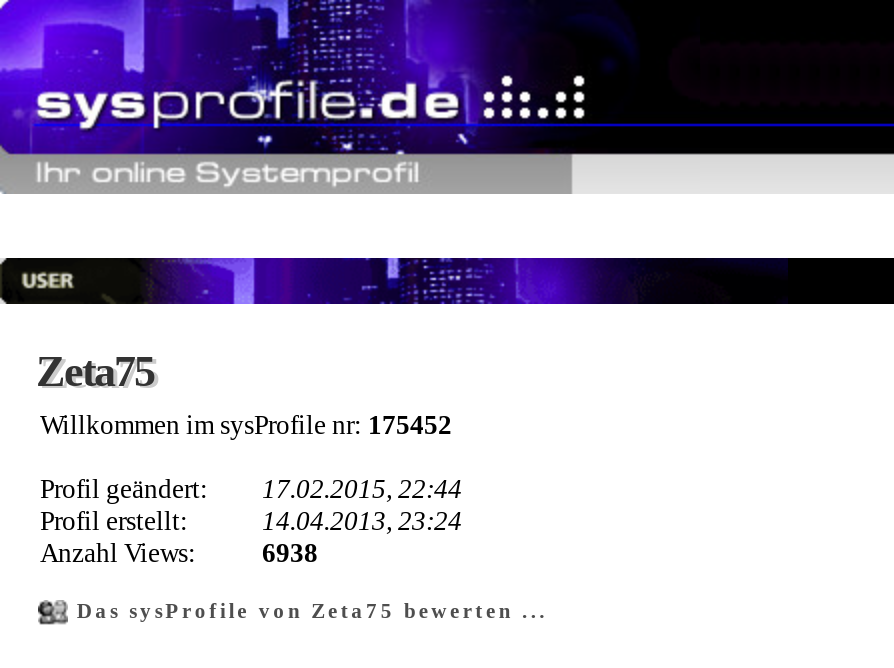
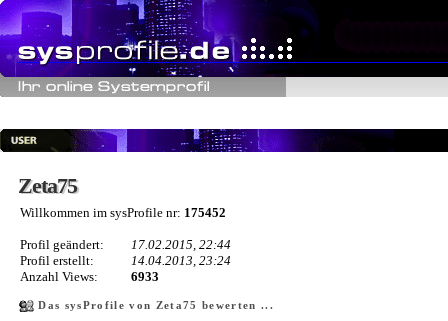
- 6938
+ 6933
